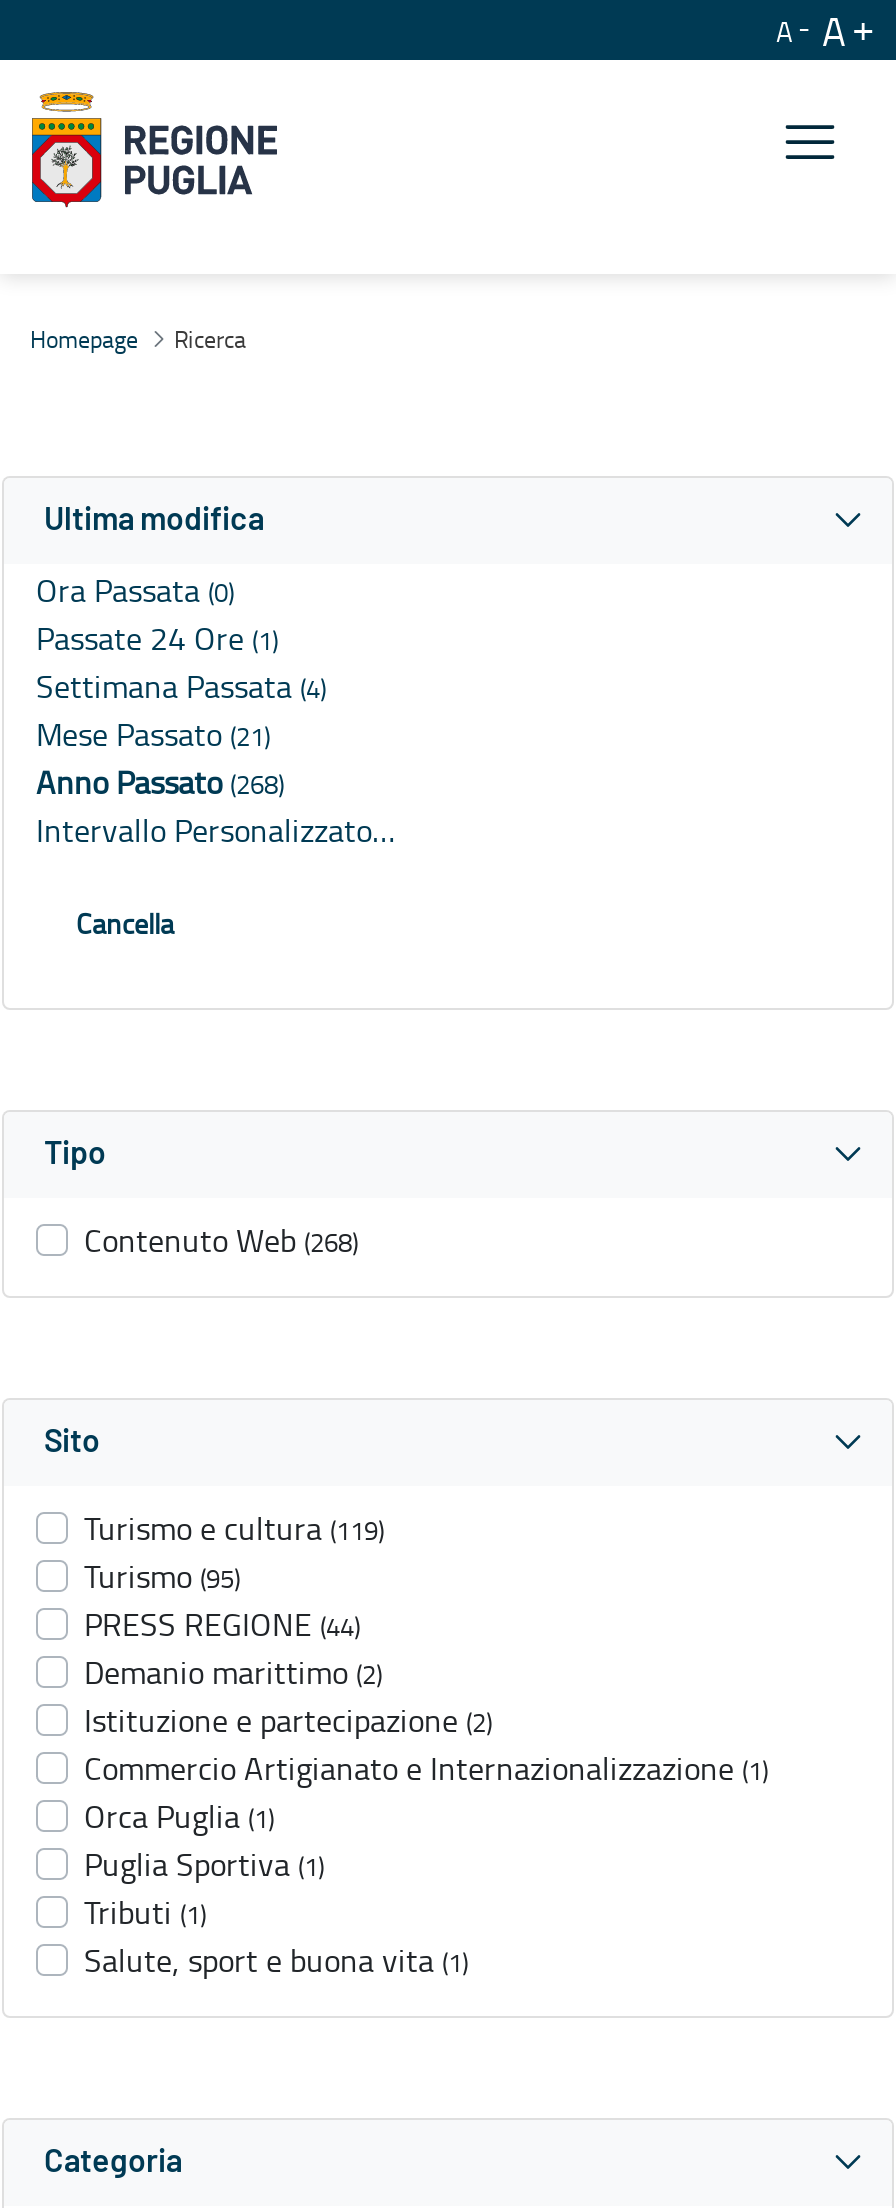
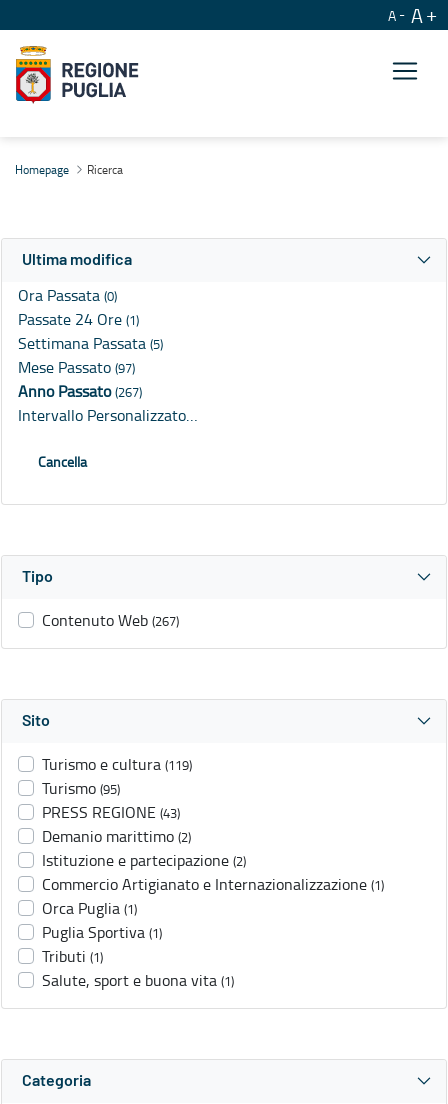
- Settimana Passata (4)
+ Settimana Passata (5)

- Mese Passato (21)
+ Mese Passato (97)

- Anno Passato (268)
+ Anno Passato (267)

- Contenuto Web (268)
+ Contenuto Web (267)

- PRESS REGIONE (44)
+ PRESS REGIONE (43)
